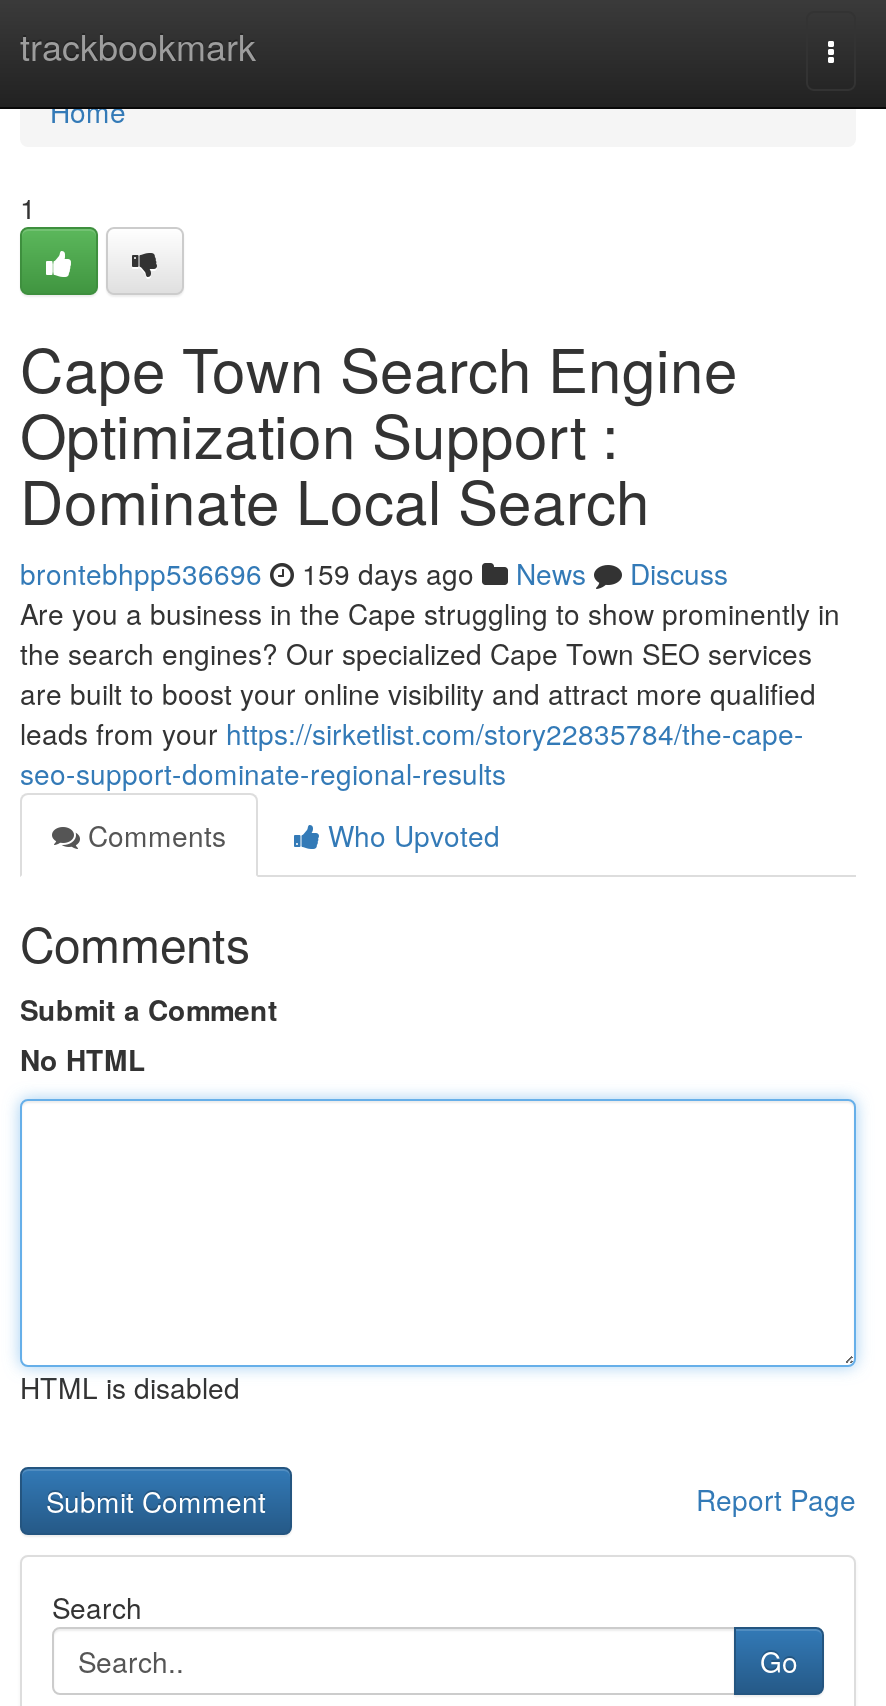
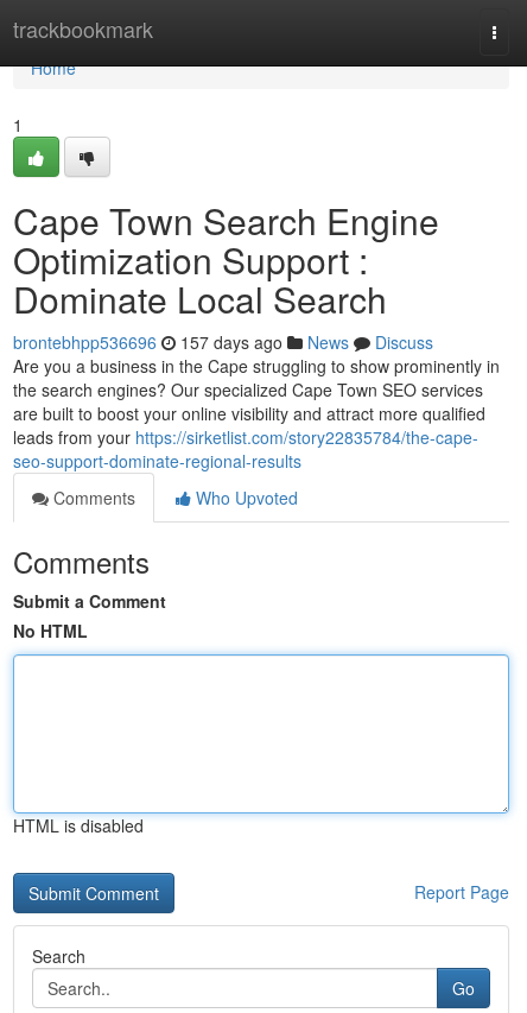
- brontebhpp536696 159 days ago News Discuss
+ brontebhpp536696 157 days ago News Discuss
